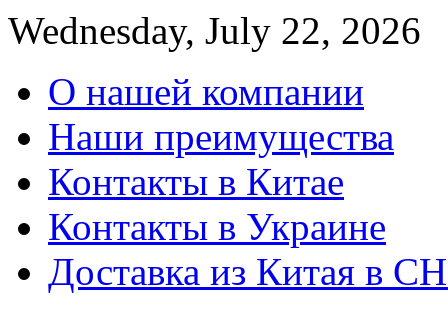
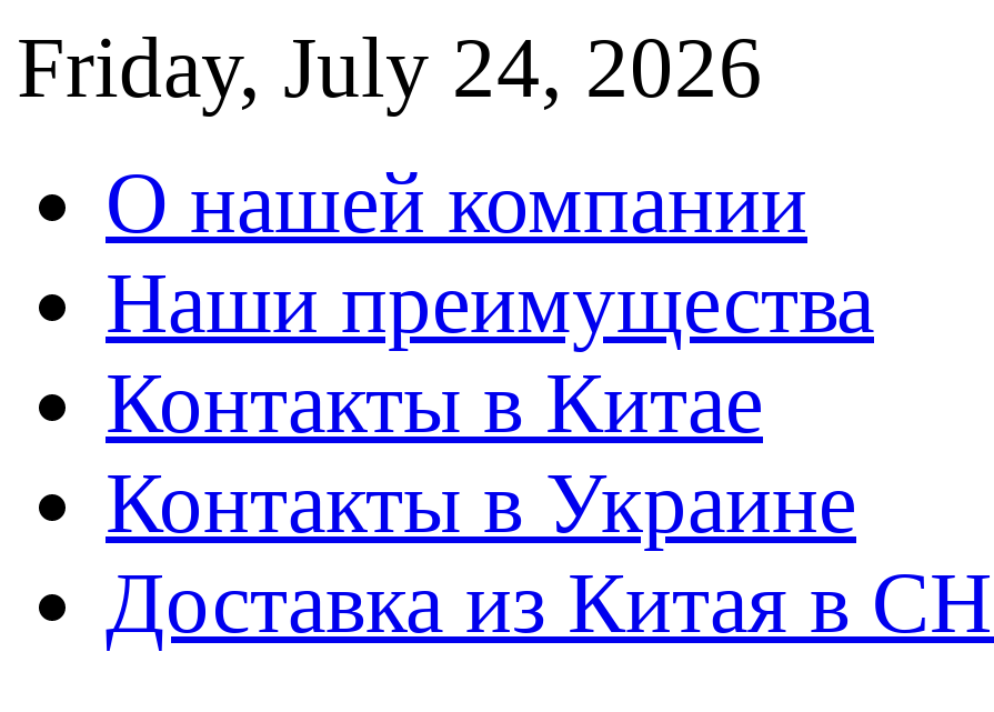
- Wednesday, July 22, 2026
+ Friday, July 24, 2026
